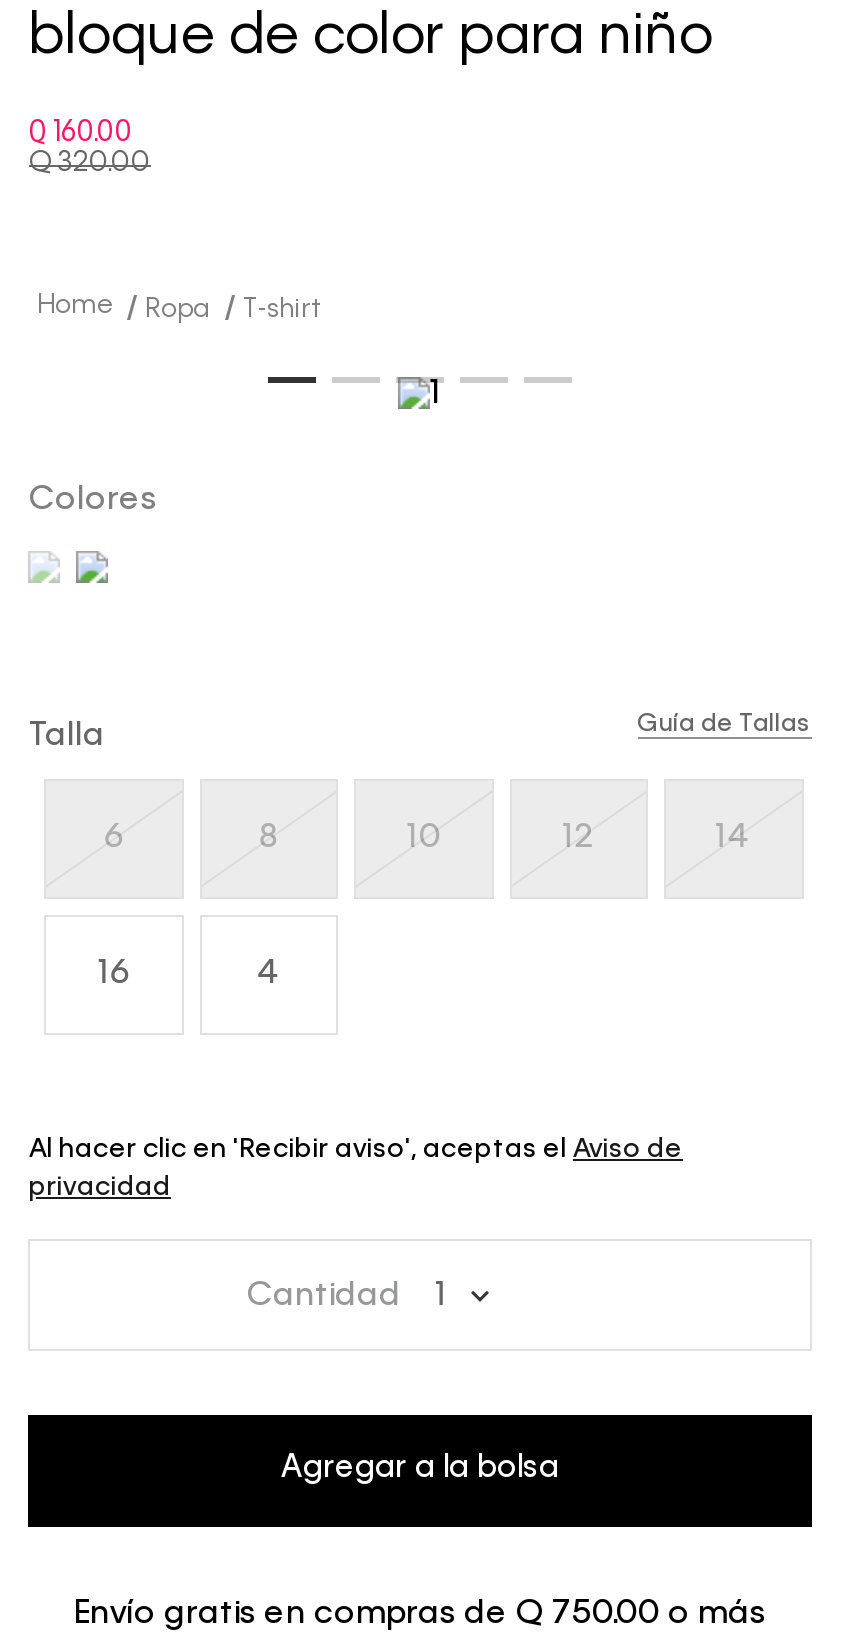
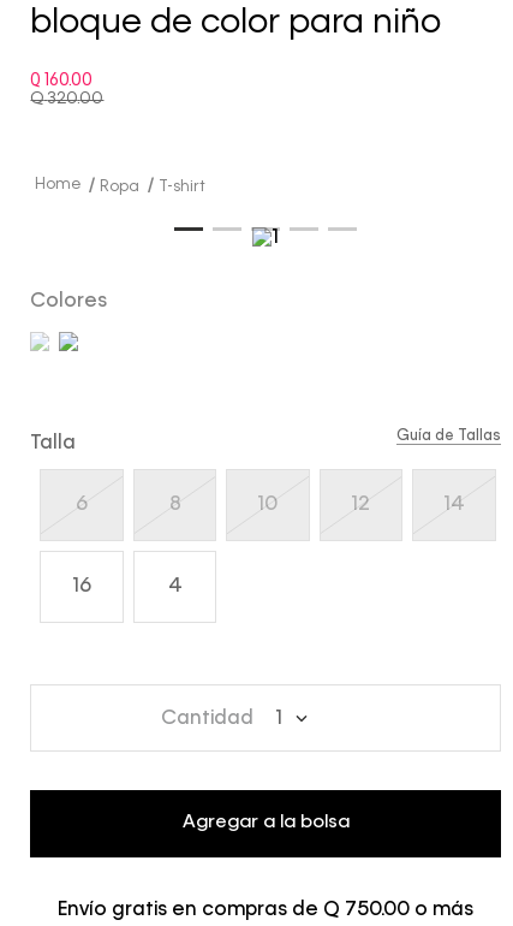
- Al hacer clic en 'Recibir aviso', aceptas el Aviso de
- privacidad
